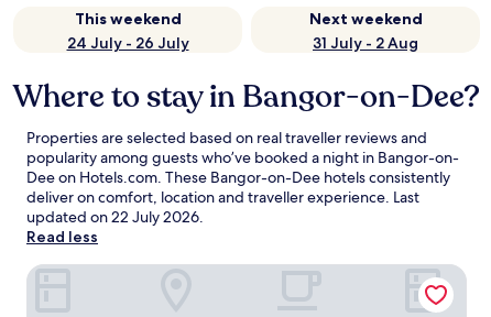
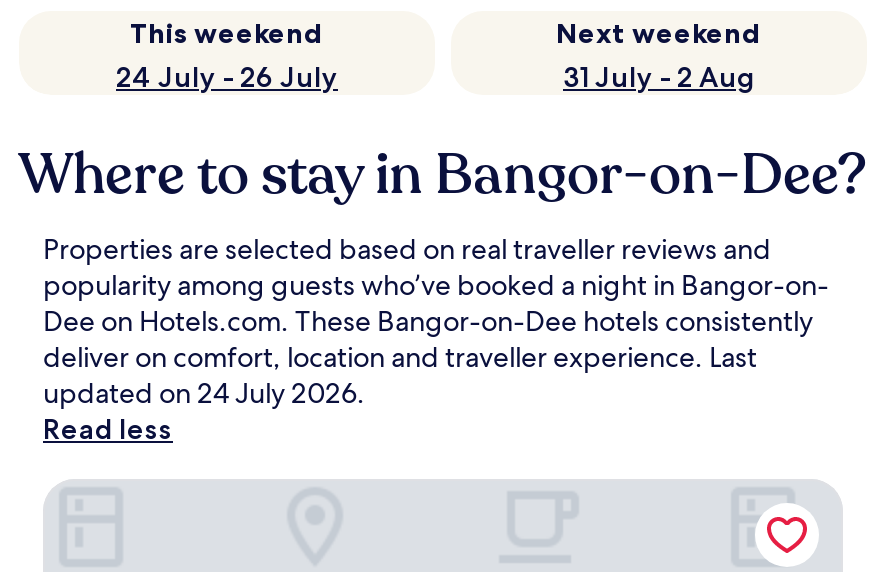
- updated on 22 July 2026.
+ updated on 24 July 2026.
